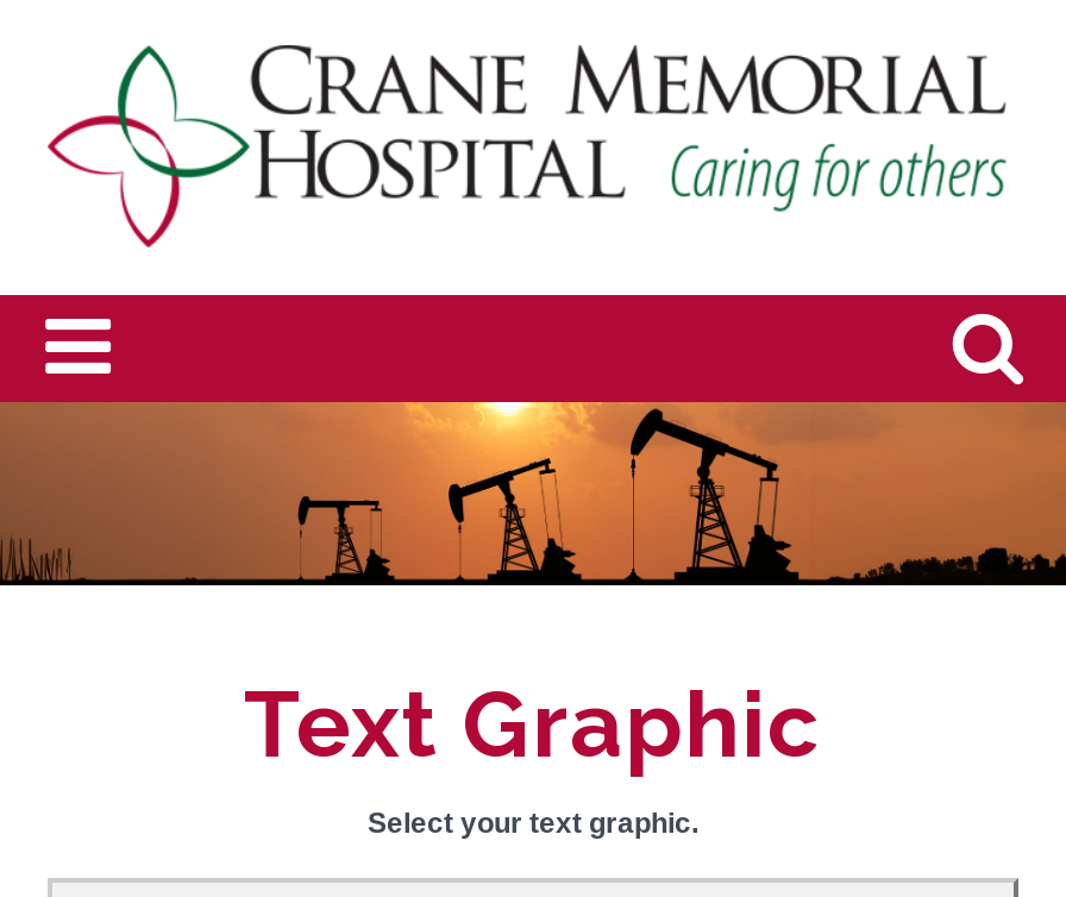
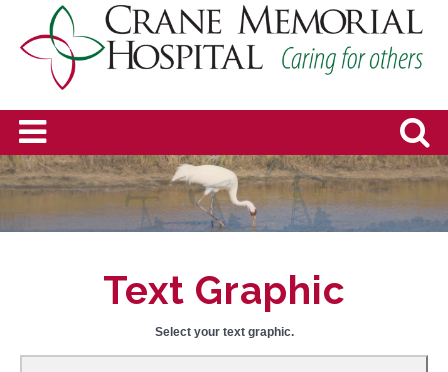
- [image]
+ [image]
